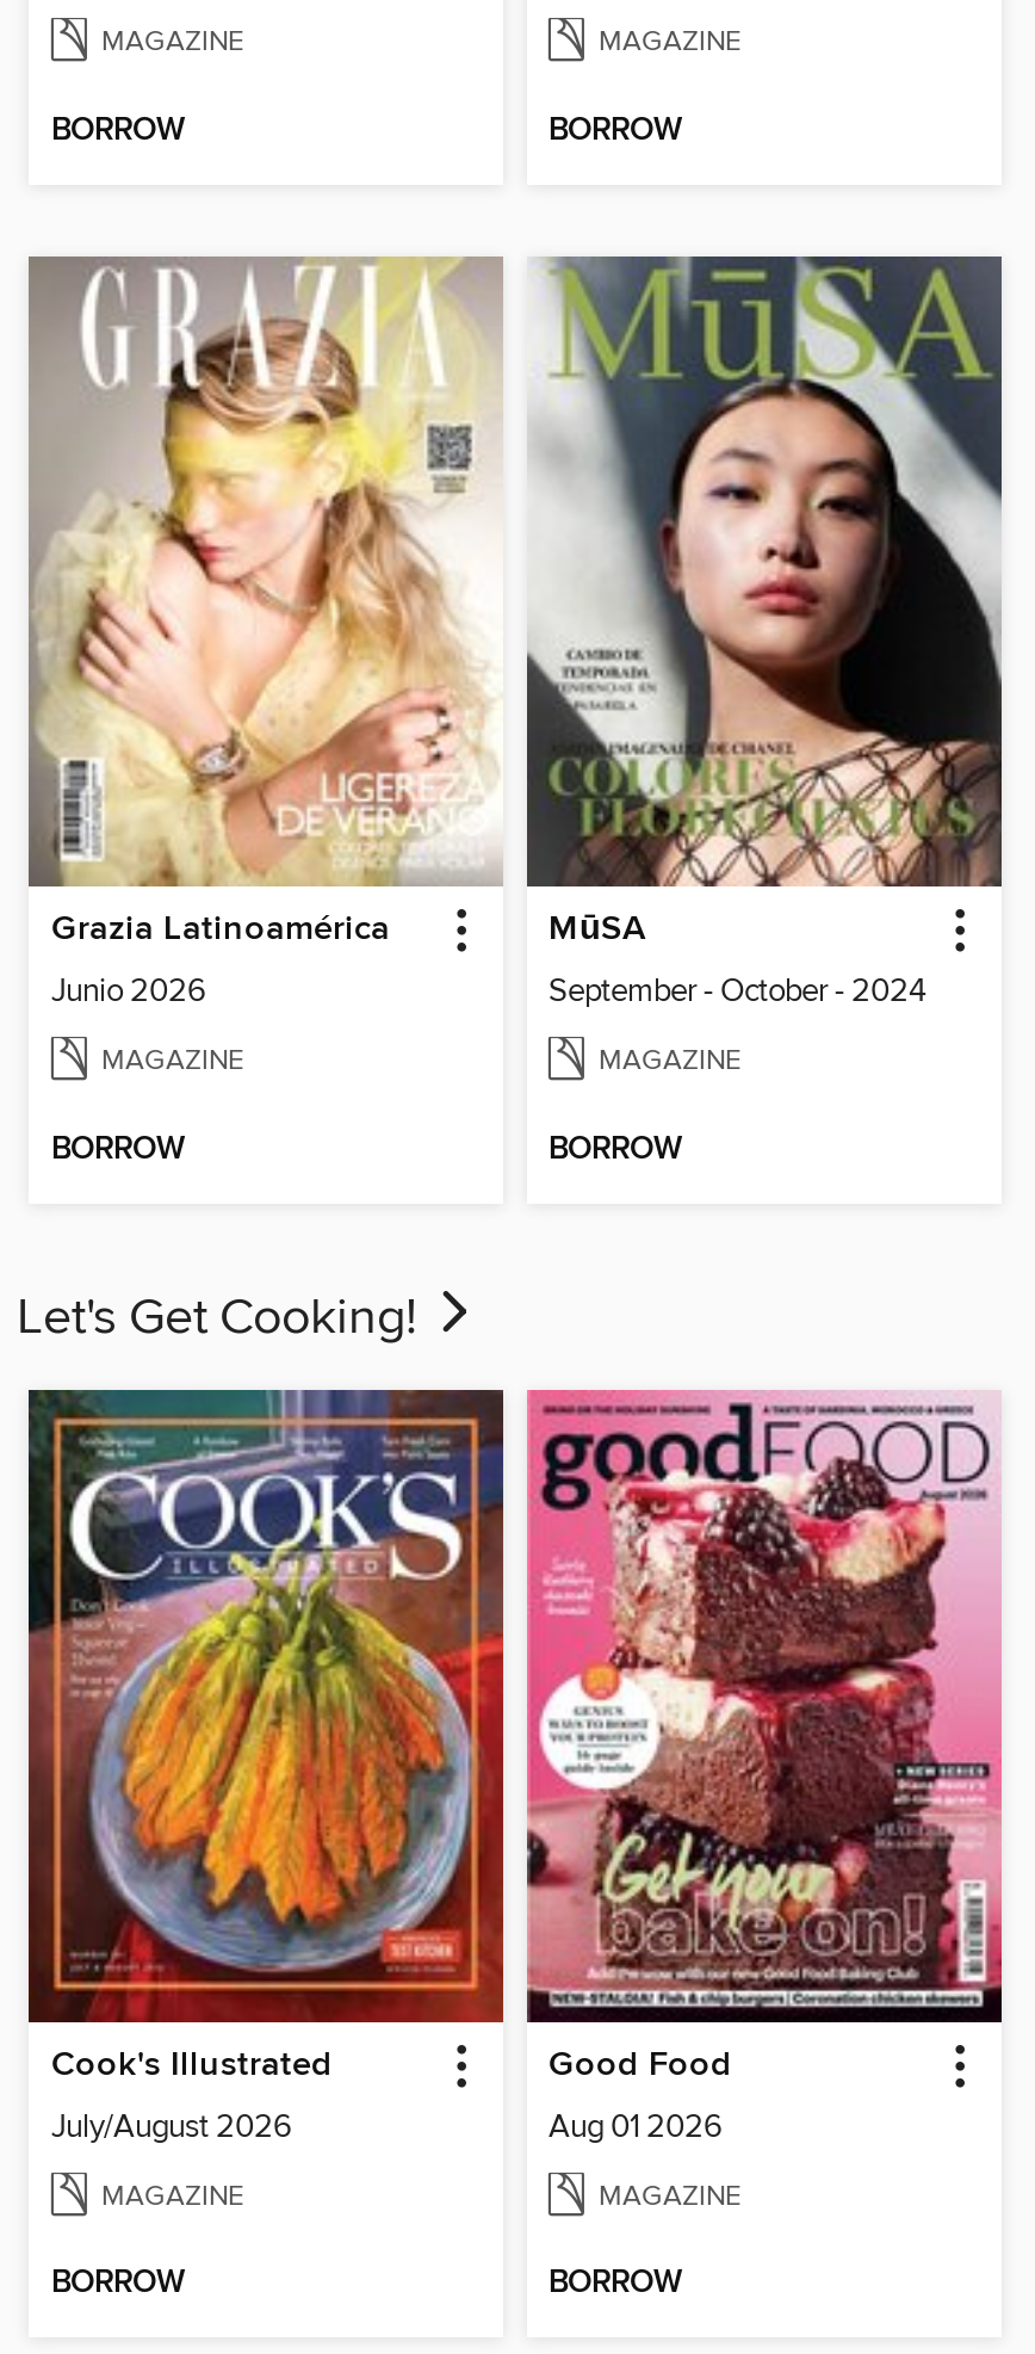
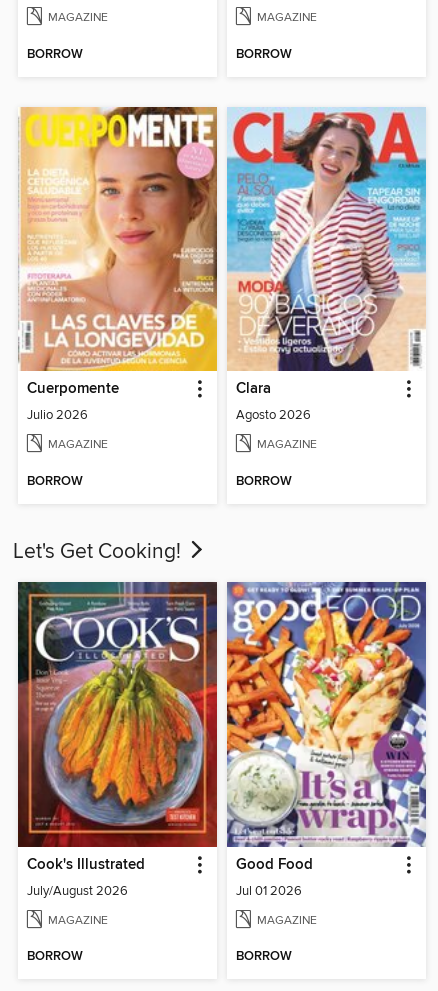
- [image]
- Grazia Latinoamérica
+ [image]
+ Cuerpomente

- [image]
- MūSA
+ [image]
+ Clara

- Junio 2026
+ Julio 2026

- September - October - 2024
+ Agosto 2026

- [image]
- Aug 01 2026
+ [image]
+ Jul 01 2026
